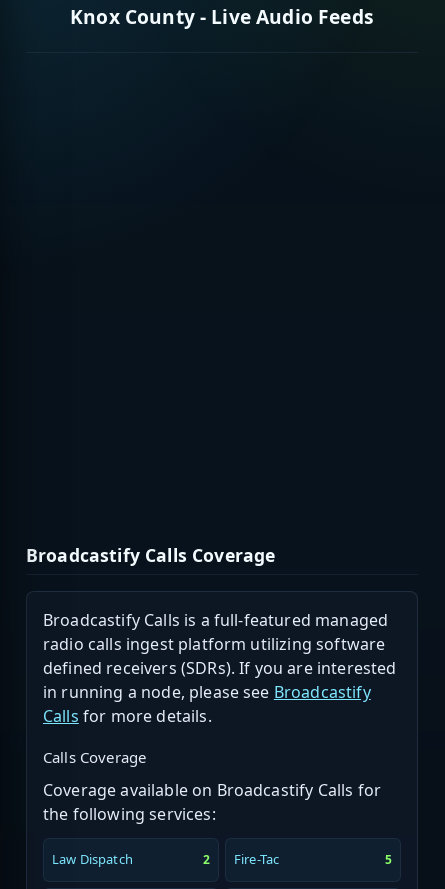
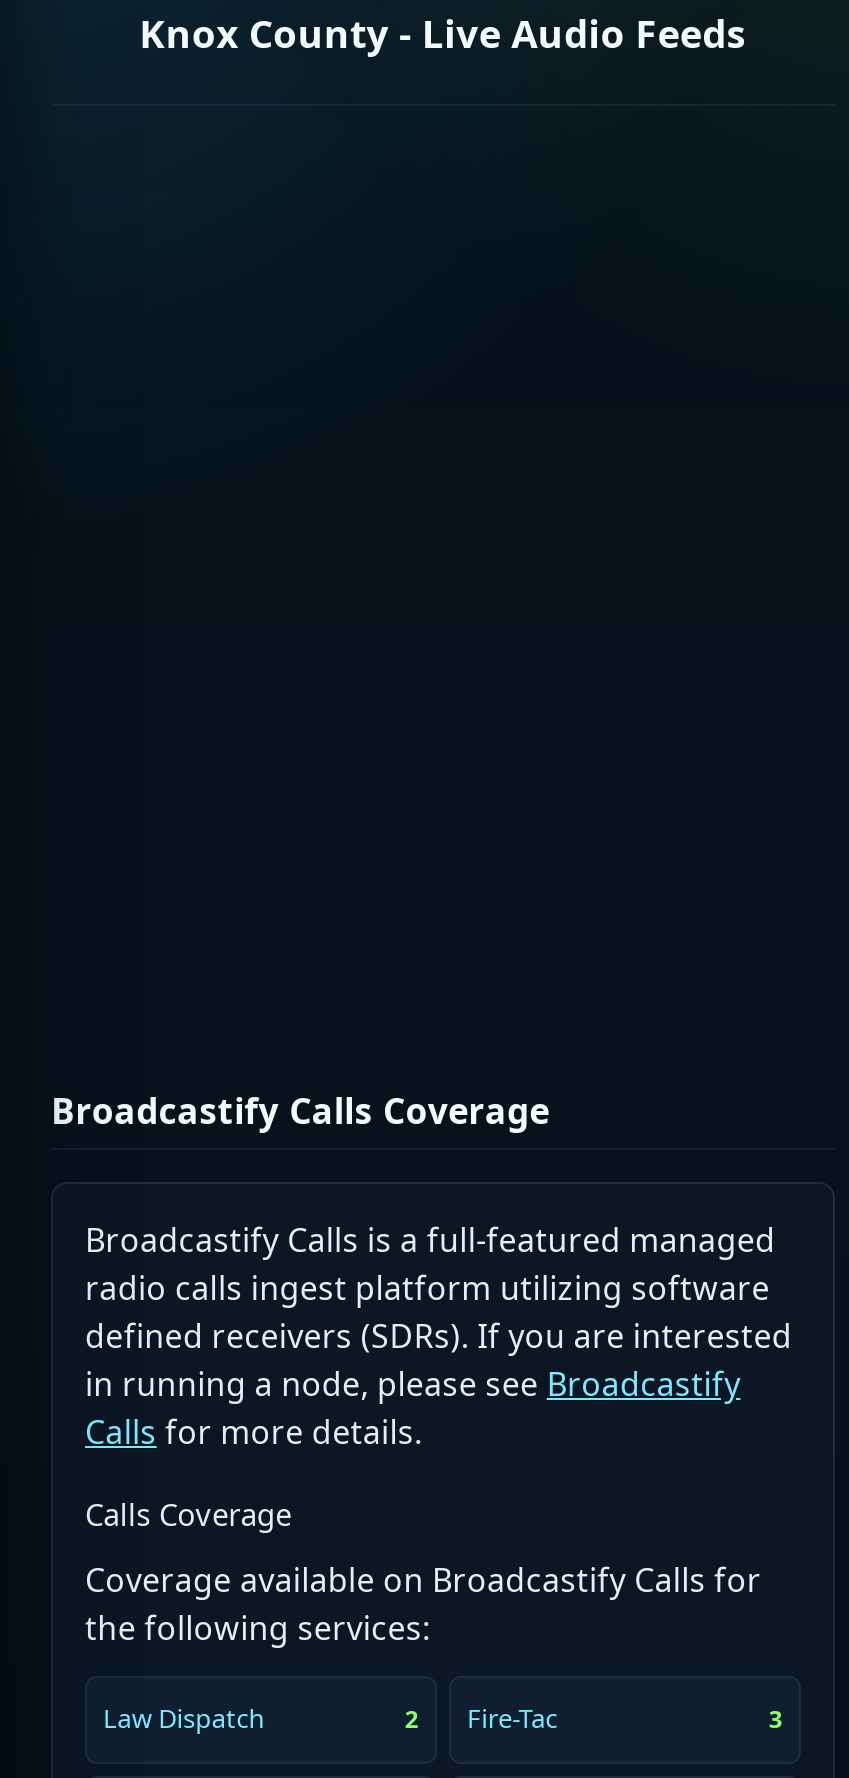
- 5
+ 3
